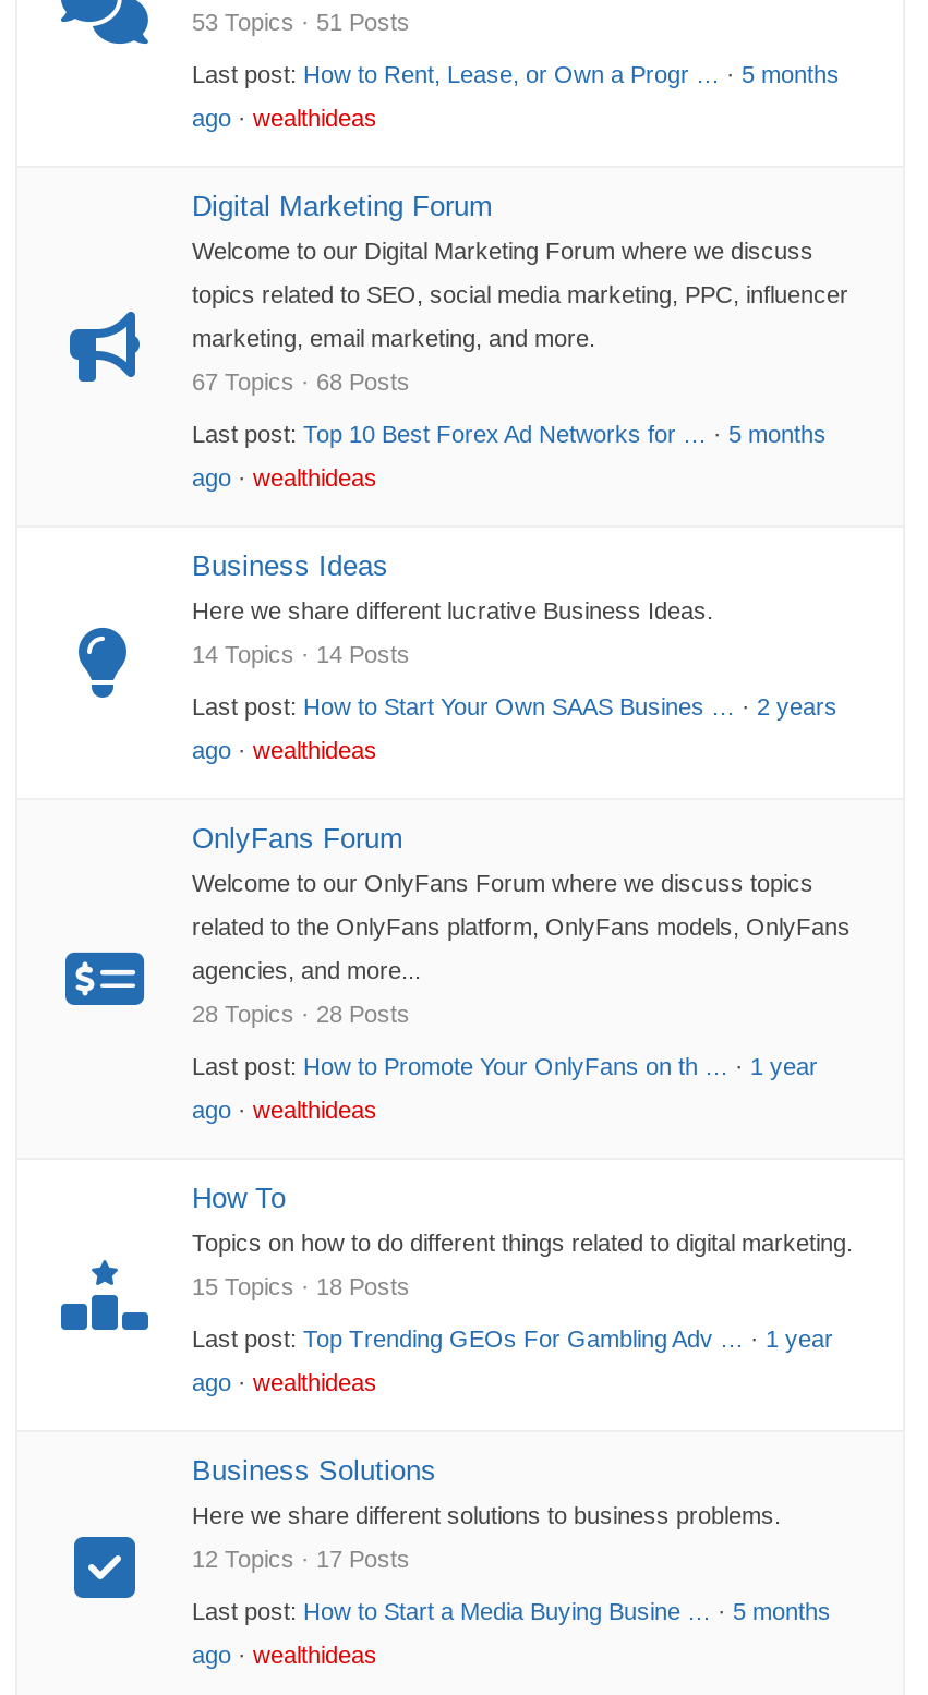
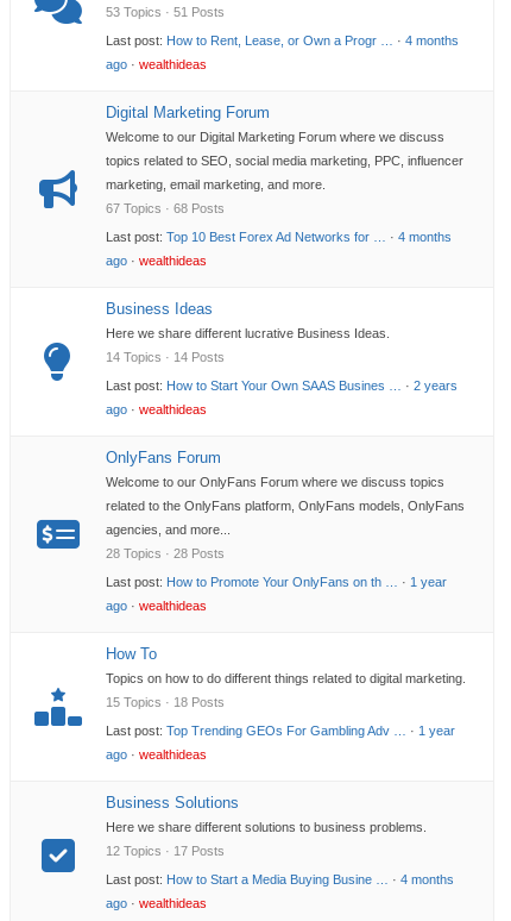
- Last post: How to Rent, Lease, or Own a Progr … · 5 months
+ Last post: How to Rent, Lease, or Own a Progr … · 4 months

- Last post: Top 10 Best Forex Ad Networks for … · 5 months
+ Last post: Top 10 Best Forex Ad Networks for … · 4 months

- Last post: How to Start a Media Buying Busine … · 5 months
+ Last post: How to Start a Media Buying Busine … · 4 months
